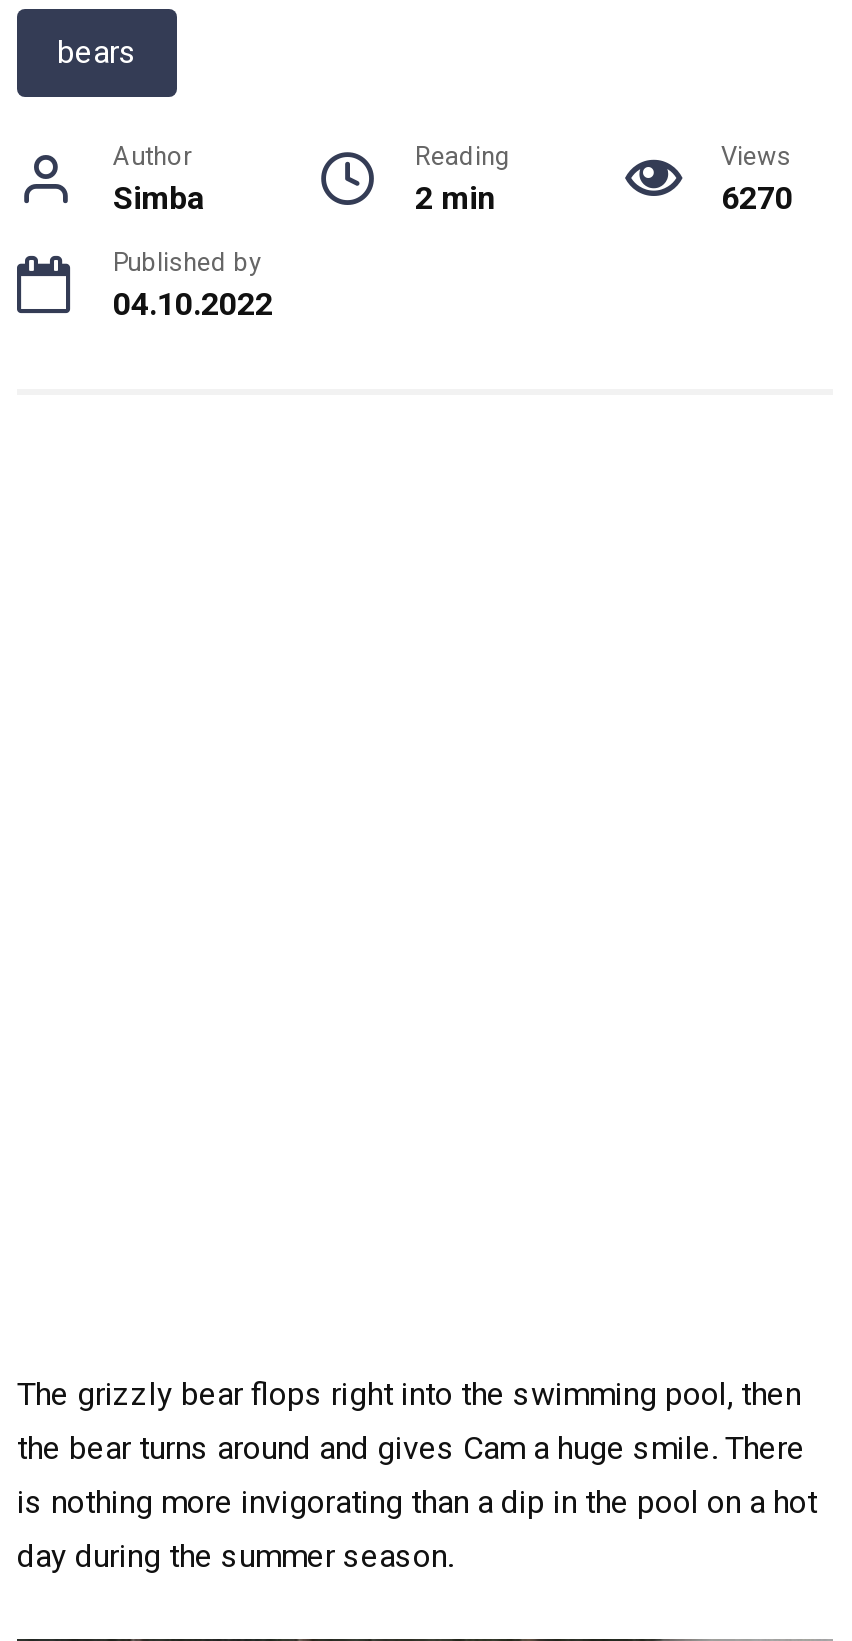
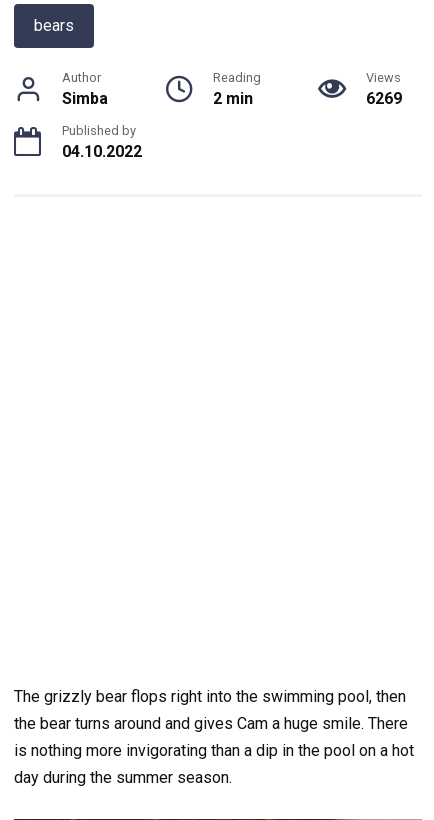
- 6270
+ 6269
